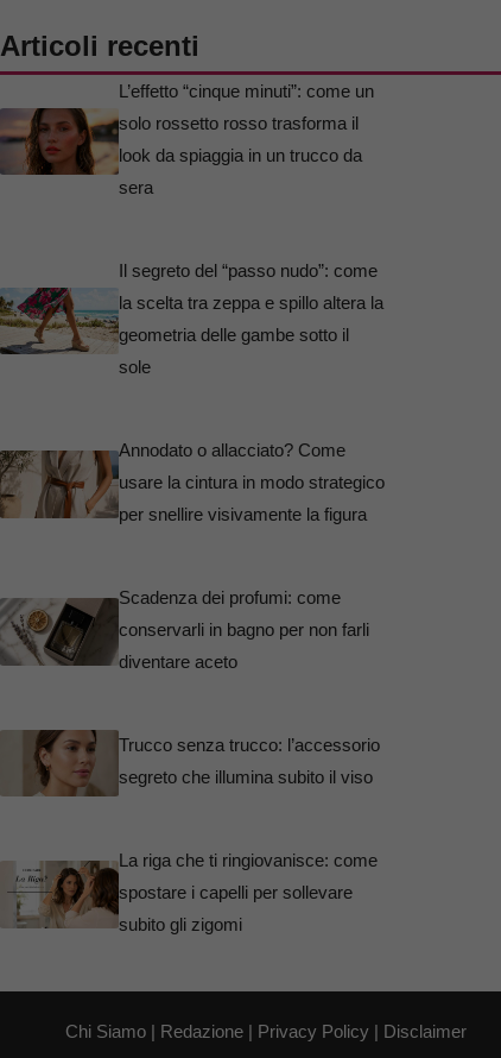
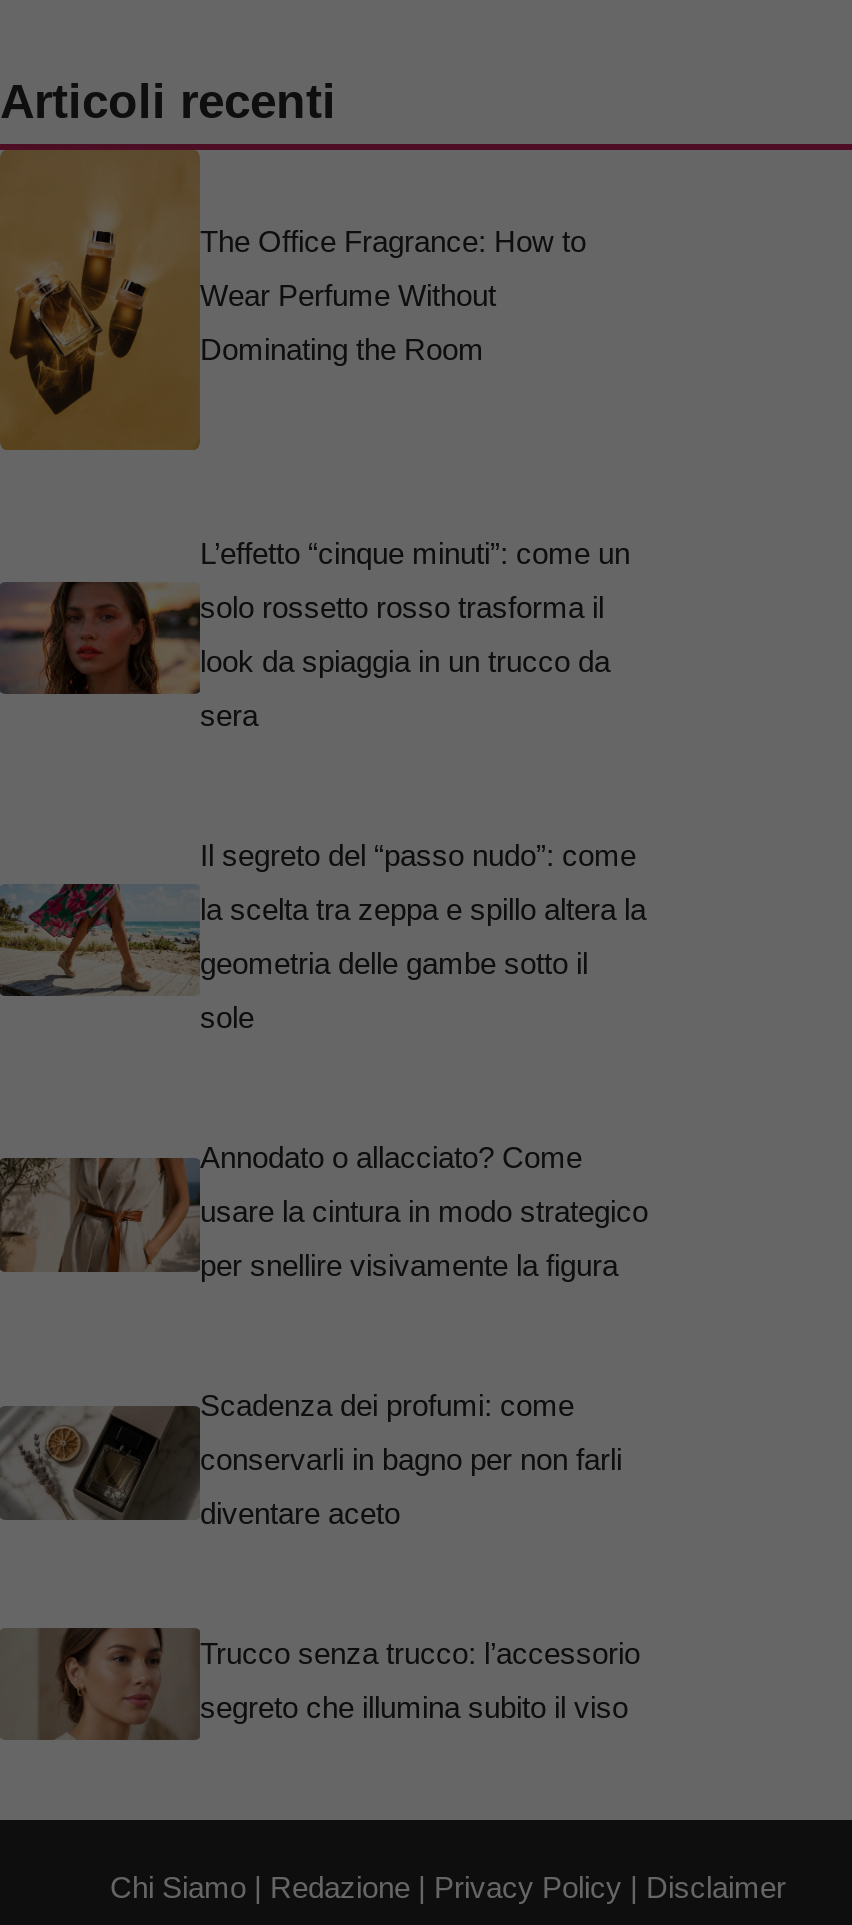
+ [image]
+ The Office Fragrance: How to
+ Wear Perfume Without
+ Dominating the Room

moved down: [image] | L’effetto “cinque minuti”: come un | solo rossetto rosso trasforma il | ... | Trucco senza trucco: l’accessorio | segreto che illumina subito il viso

- [image]
- La riga che ti ringiovanisce: come
- spostare i capelli per sollevare
- subito gli zigomi
